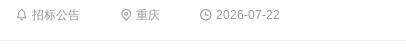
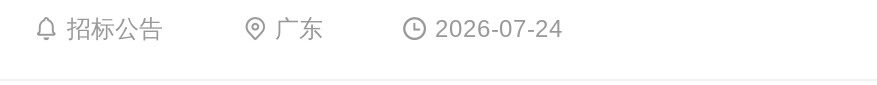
- 重庆
- 2026-07-22
+ 广东
+ 2026-07-24
